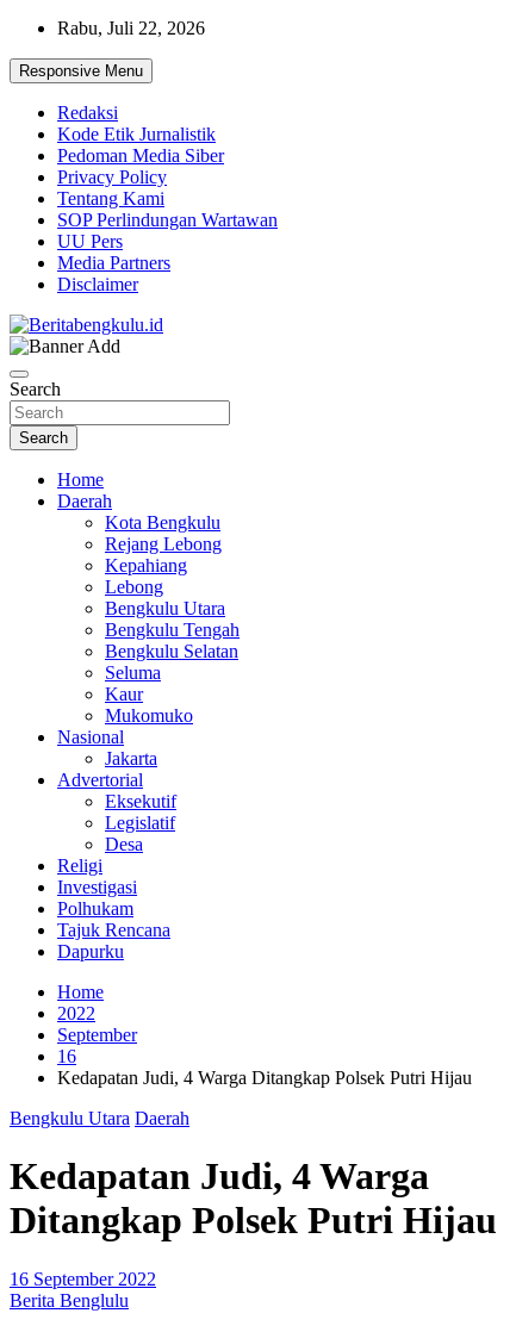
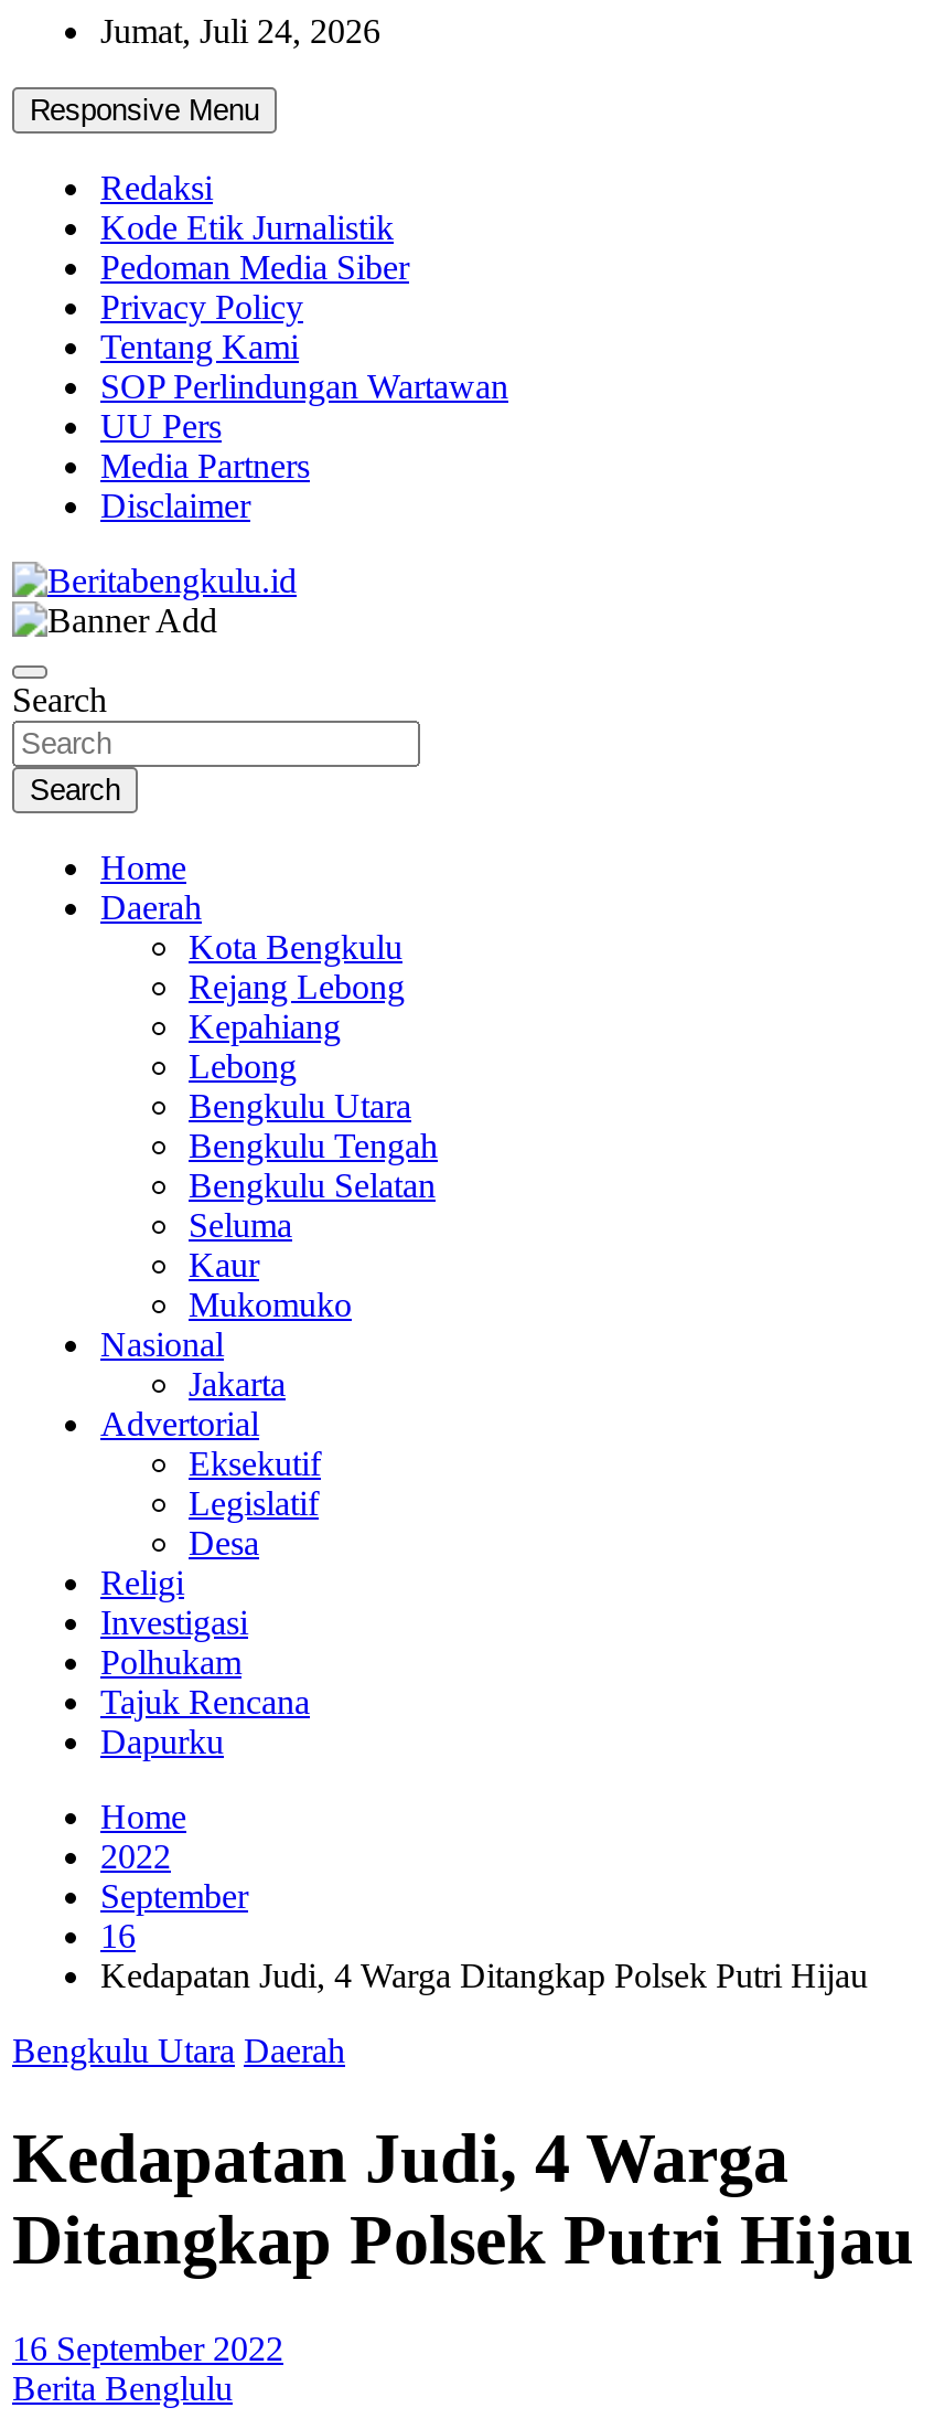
- Rabu, Juli 22, 2026
+ Jumat, Juli 24, 2026
